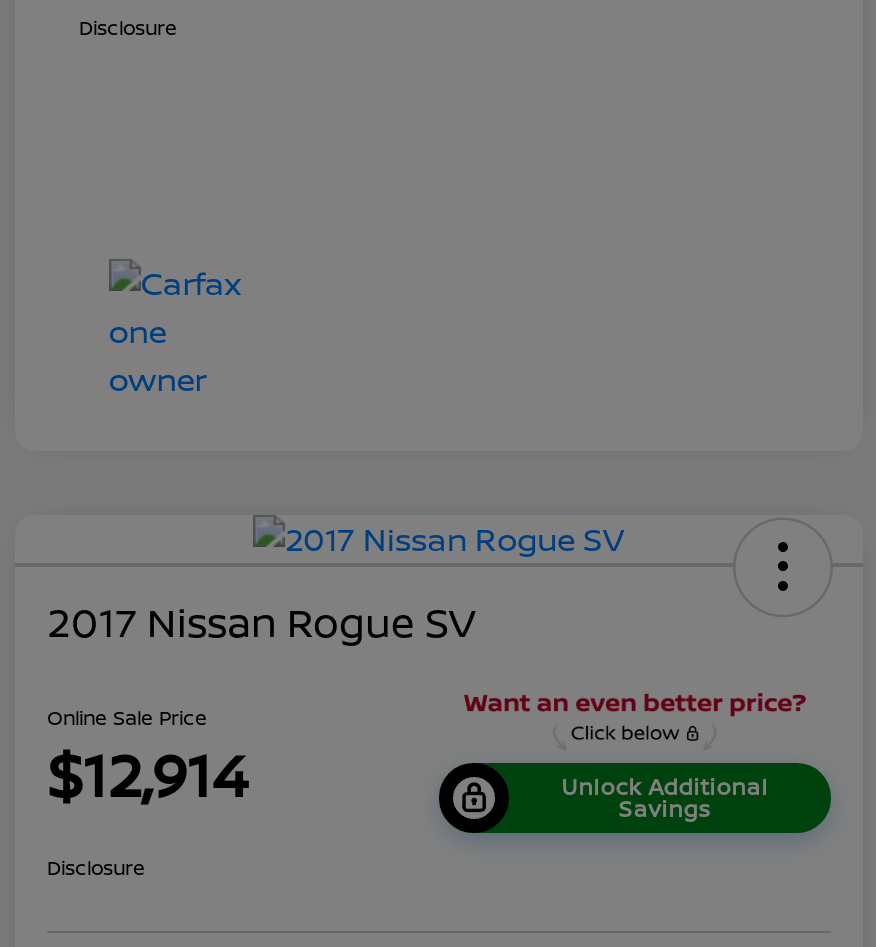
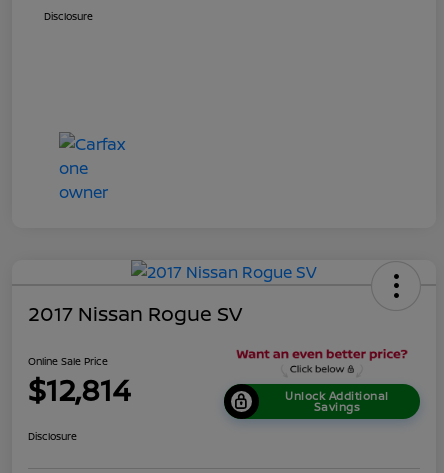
- $12,914
+ $12,814
